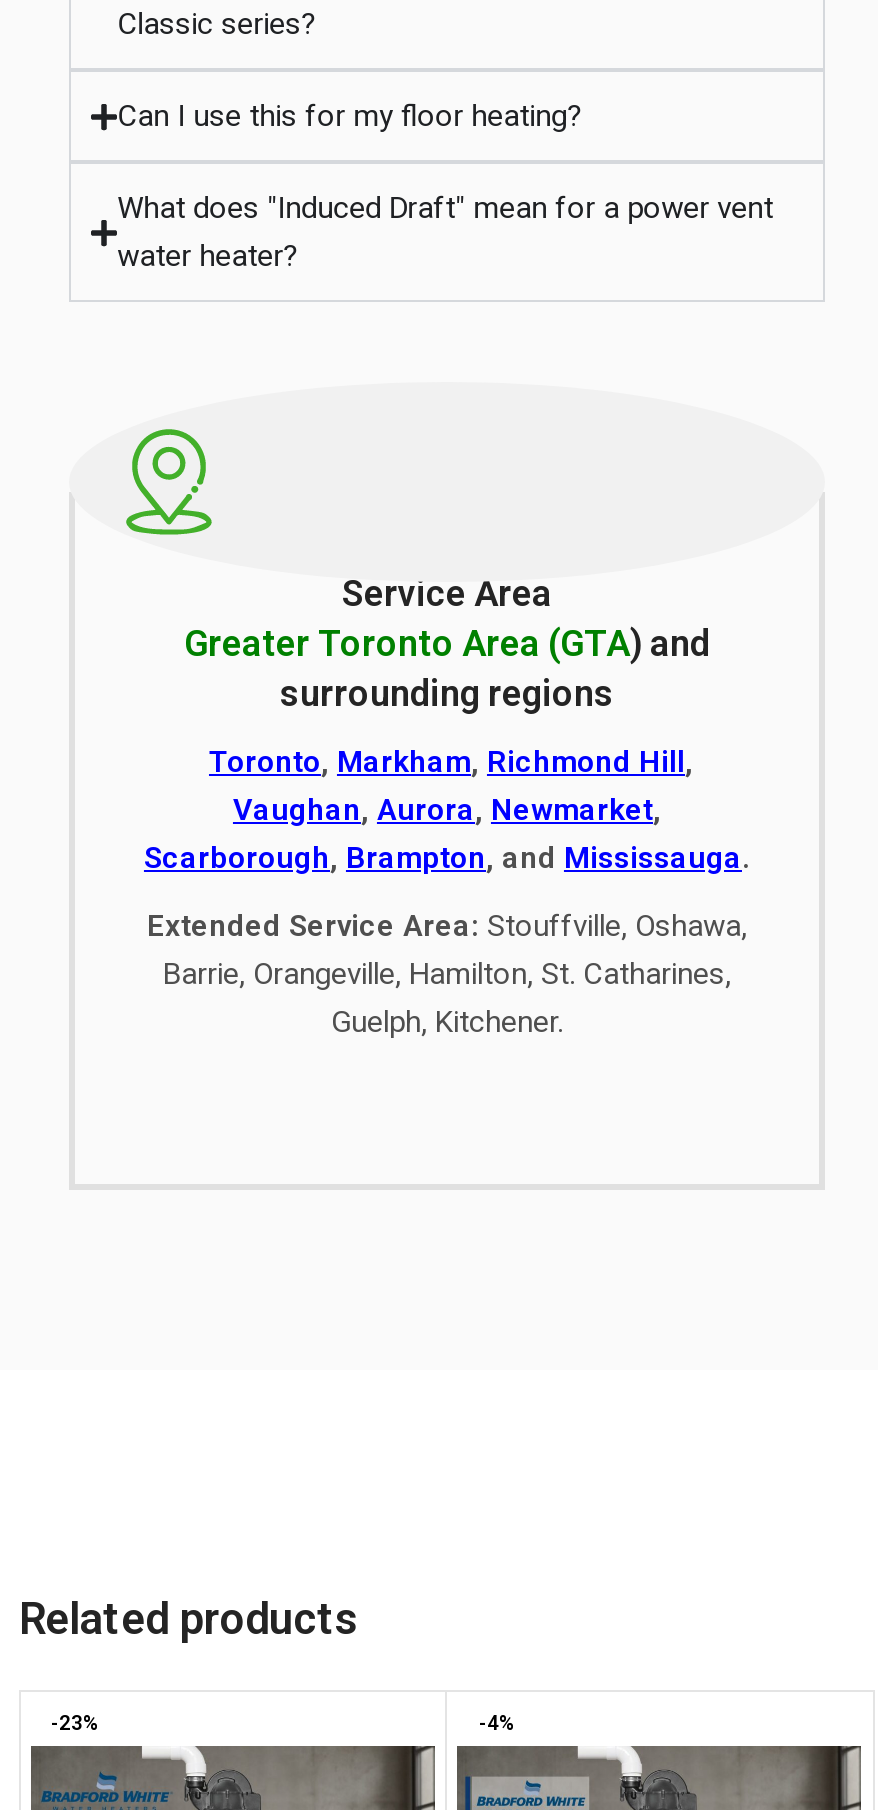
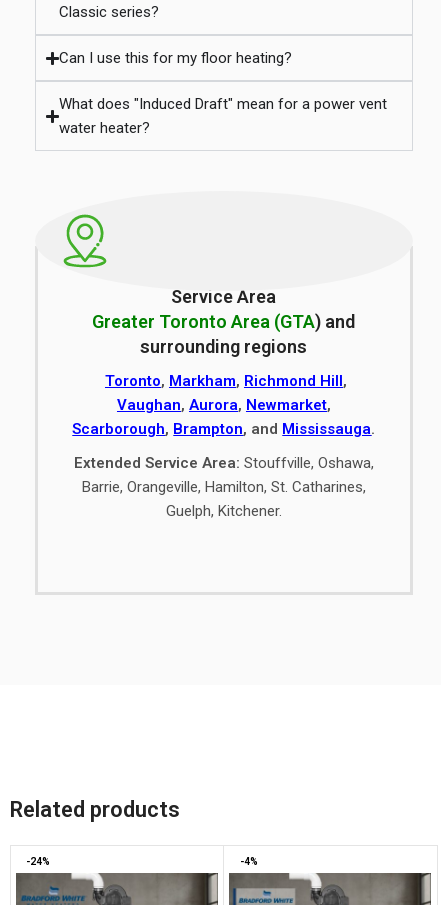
- -23%
+ -24%
